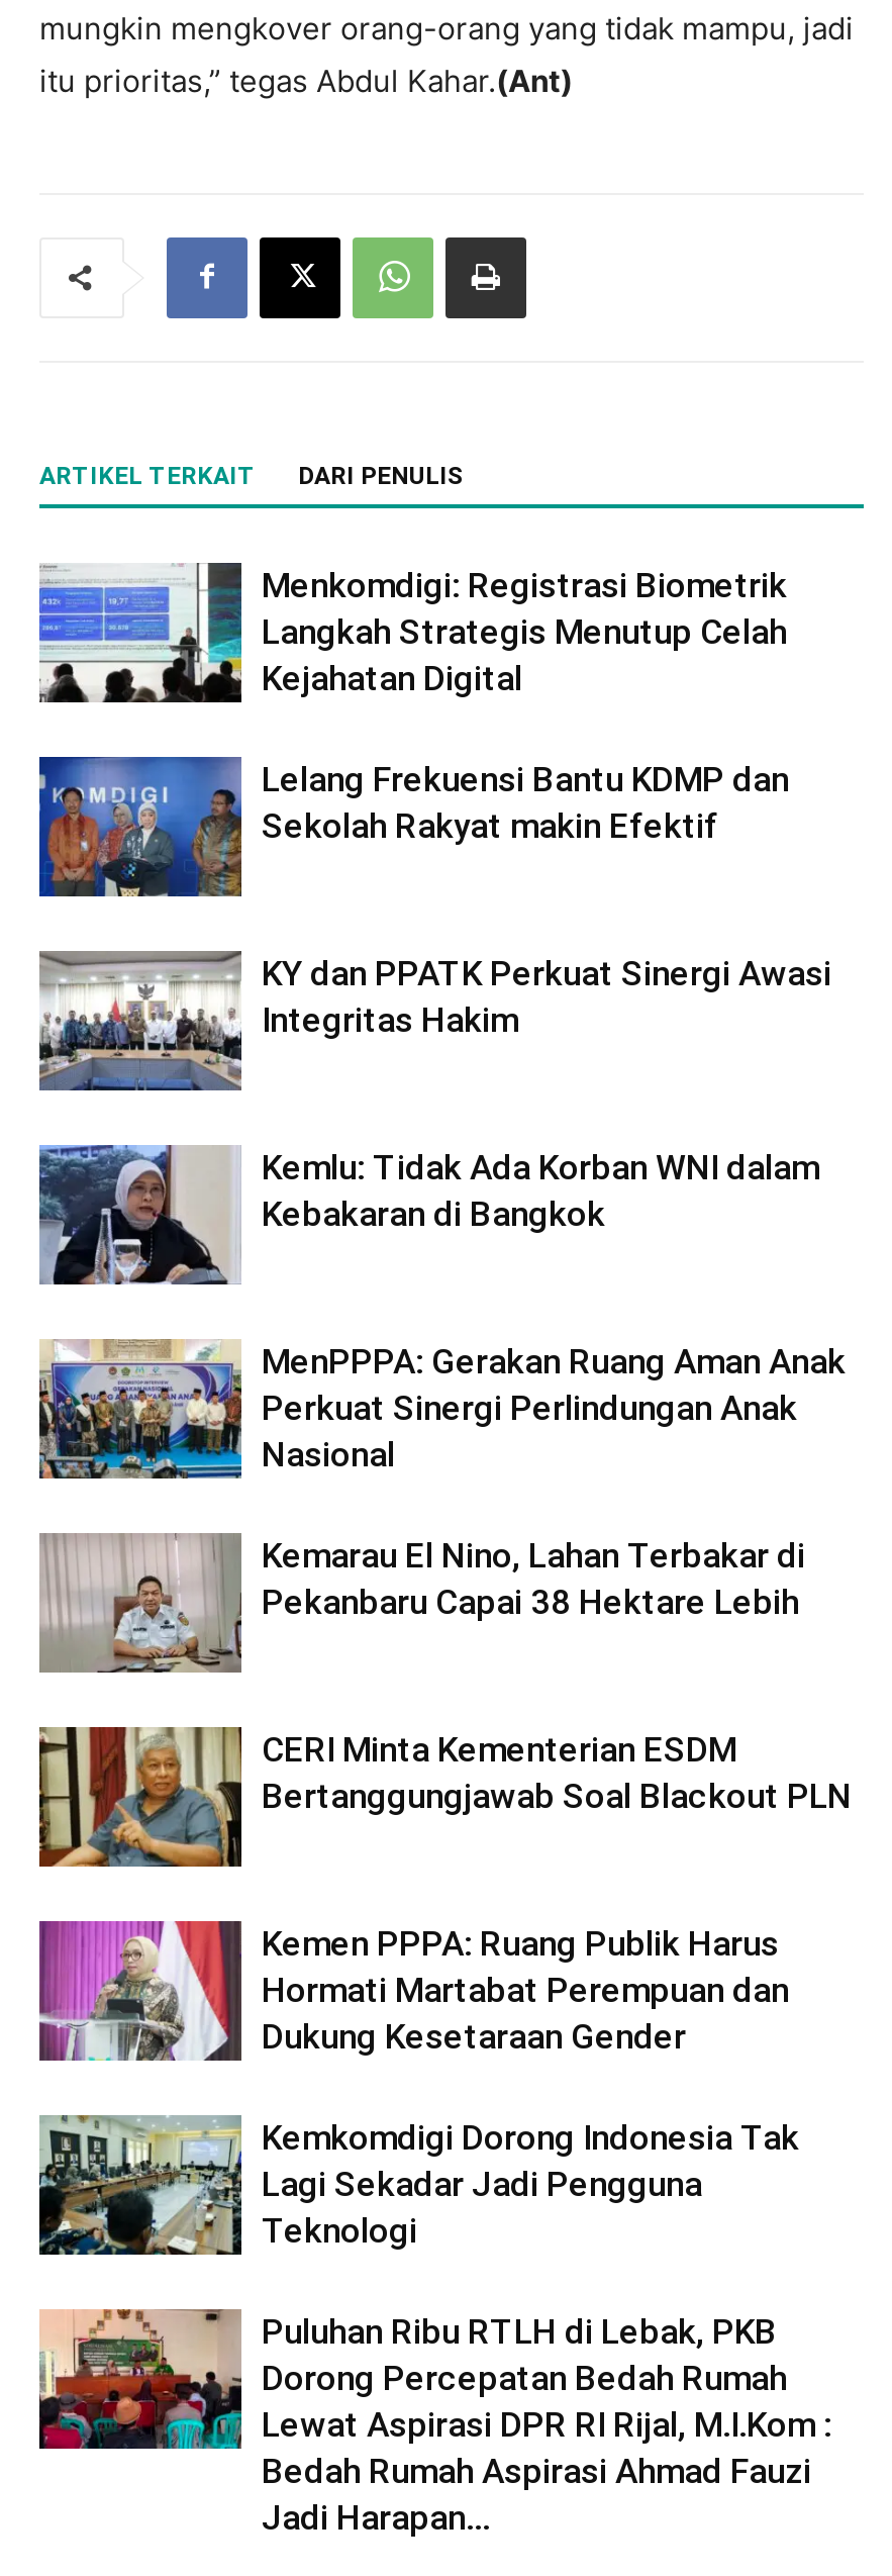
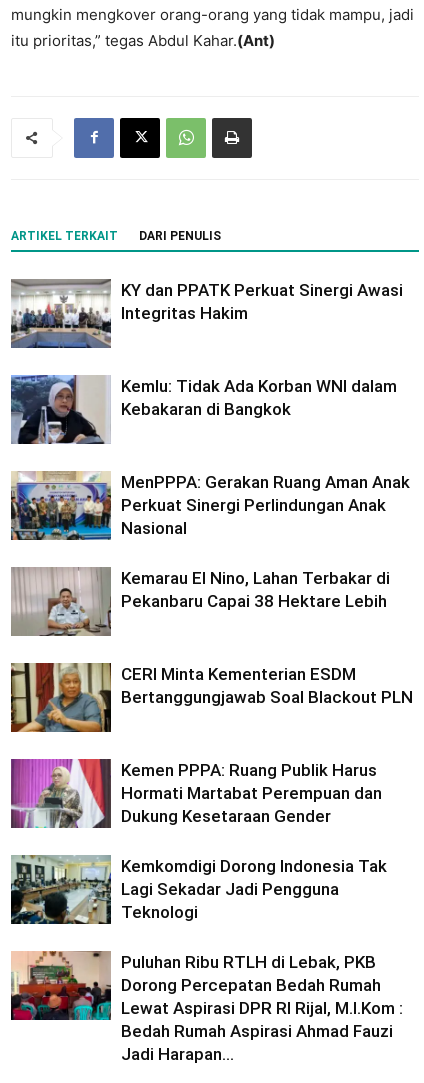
- [image]
- Menkomdigi: Registrasi Biometrik
- Langkah Strategis Menutup Celah
- Kejahatan Digital
- Lelang Frekuensi Bantu KDMP dan
- Sekolah Rakyat makin Efektif

- [image]
